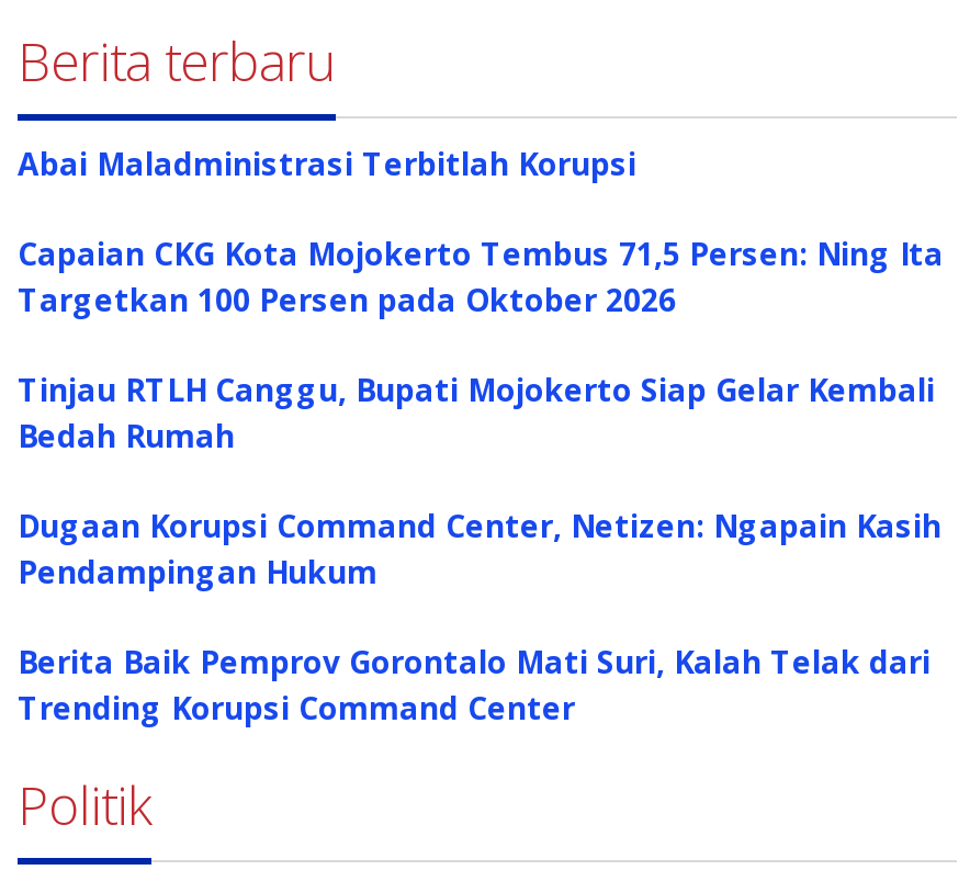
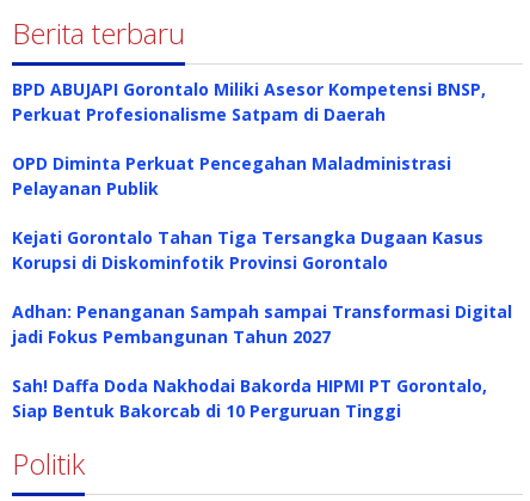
- Abai Maladministrasi Terbitlah Korupsi
+ BPD ABUJAPI Gorontalo Miliki Asesor Kompetensi BNSP,
+ Perkuat Profesionalisme Satpam di Daerah

- Capaian CKG Kota Mojokerto Tembus 71,5 Persen: Ning Ita
- Targetkan 100 Persen pada Oktober 2026
+ OPD Diminta Perkuat Pencegahan Maladministrasi
+ Pelayanan Publik

- Tinjau RTLH Canggu, Bupati Mojokerto Siap Gelar Kembali
- Bedah Rumah
+ Kejati Gorontalo Tahan Tiga Tersangka Dugaan Kasus
+ Korupsi di Diskominfotik Provinsi Gorontalo

- Dugaan Korupsi Command Center, Netizen: Ngapain Kasih
- Pendampingan Hukum
+ Adhan: Penanganan Sampah sampai Transformasi Digital
+ jadi Fokus Pembangunan Tahun 2027

- Berita Baik Pemprov Gorontalo Mati Suri, Kalah Telak dari
- Trending Korupsi Command Center
+ Sah! Daffa Doda Nakhodai Bakorda HIPMI PT Gorontalo,
+ Siap Bentuk Bakorcab di 10 Perguruan Tinggi
